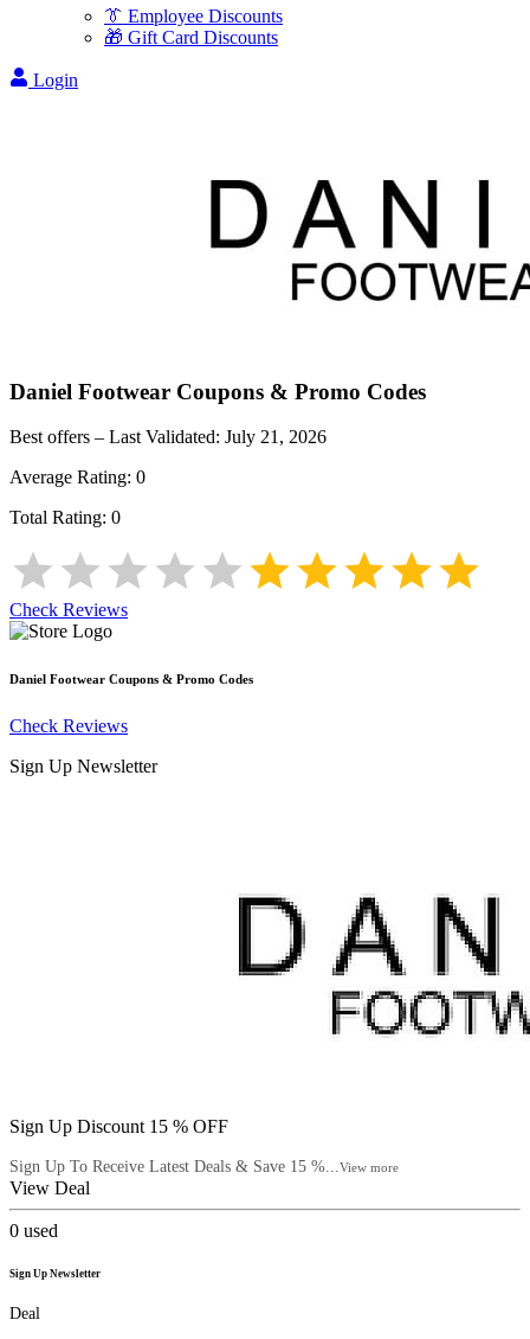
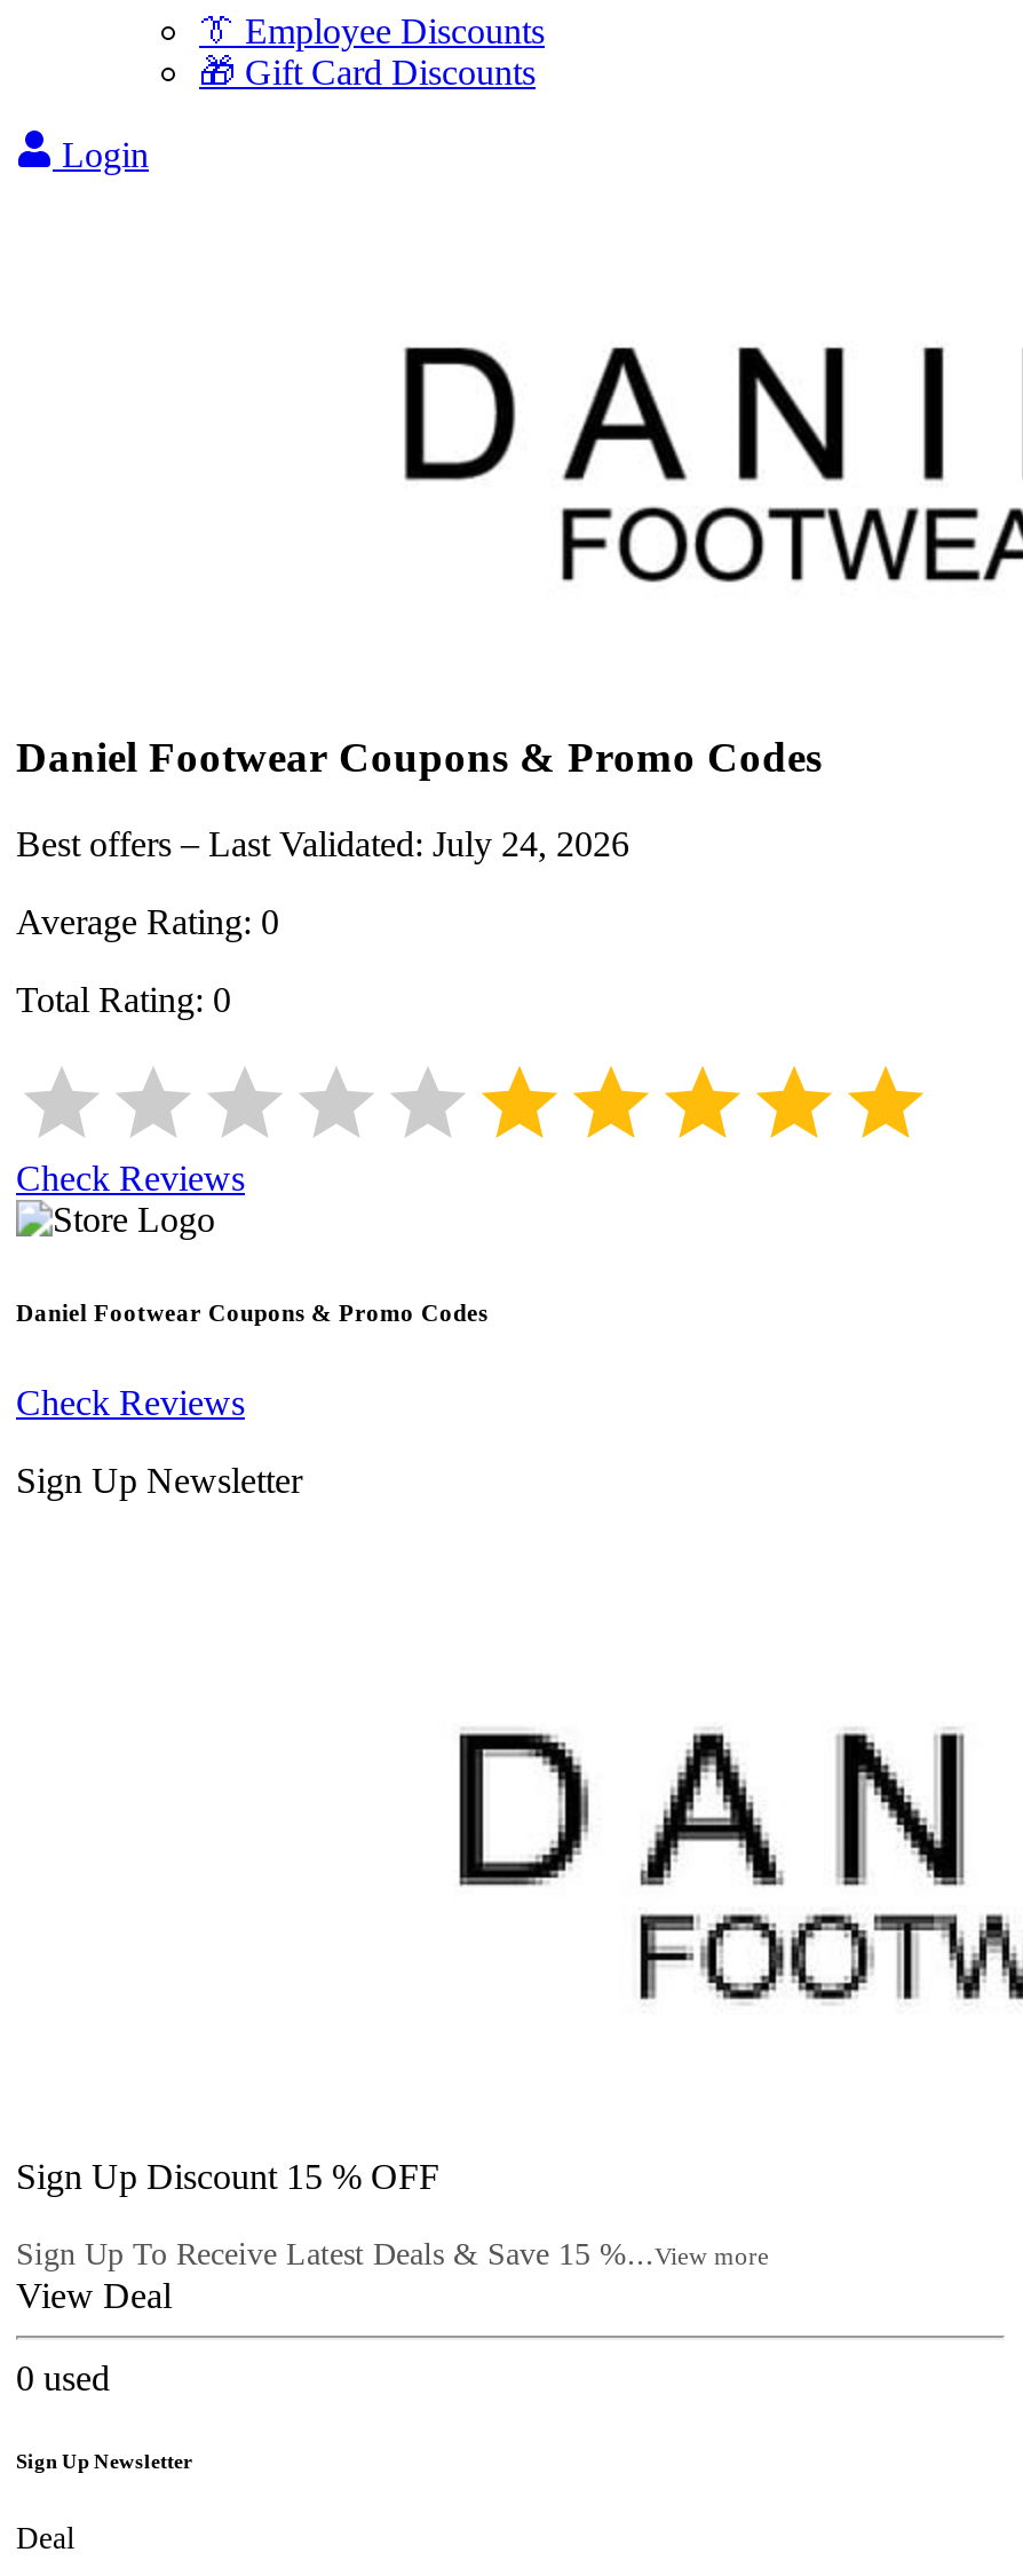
- Best offers – Last Validated: July 21, 2026
+ Best offers – Last Validated: July 24, 2026
